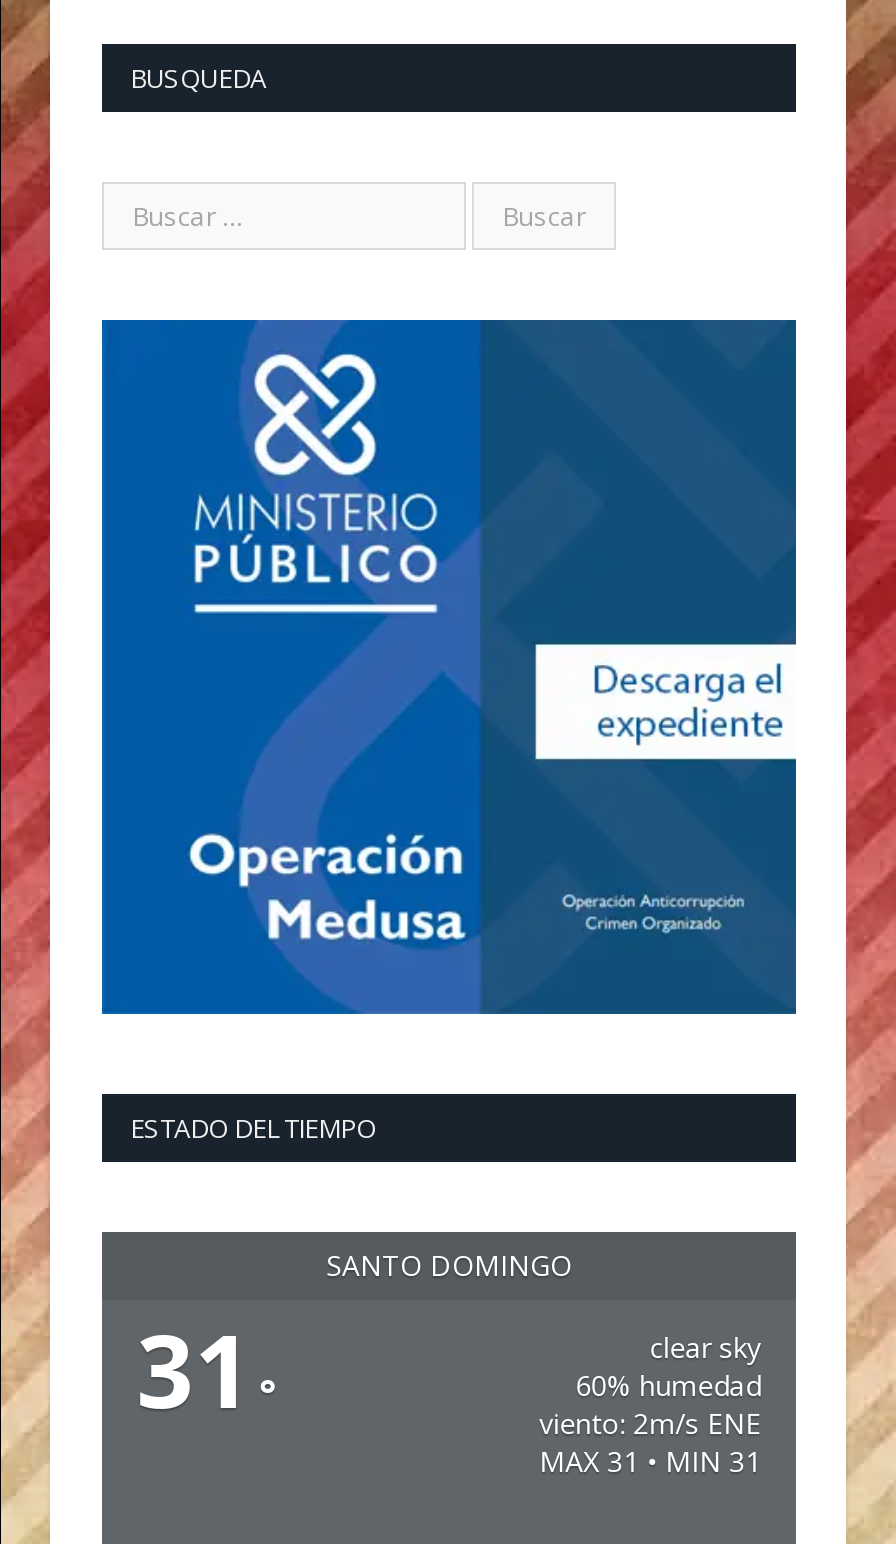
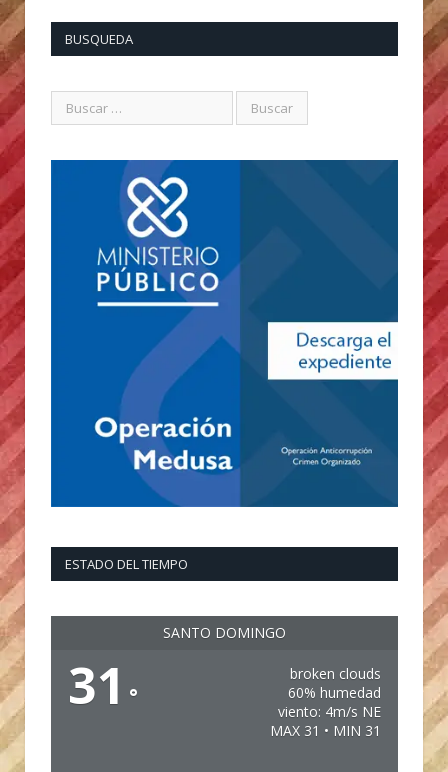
- clear sky
+ broken clouds

- viento: 2m/s ENE
+ viento: 4m/s NE
